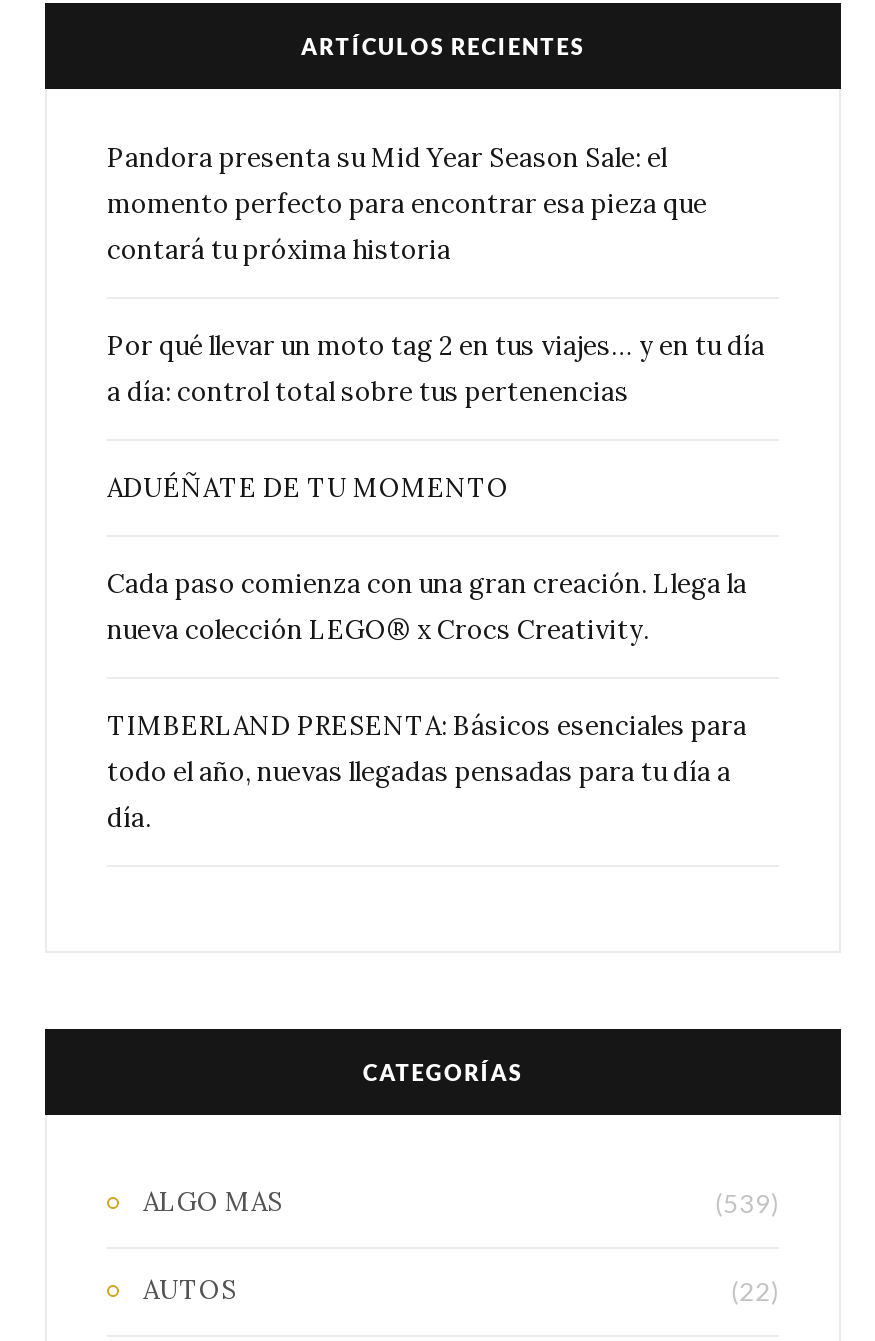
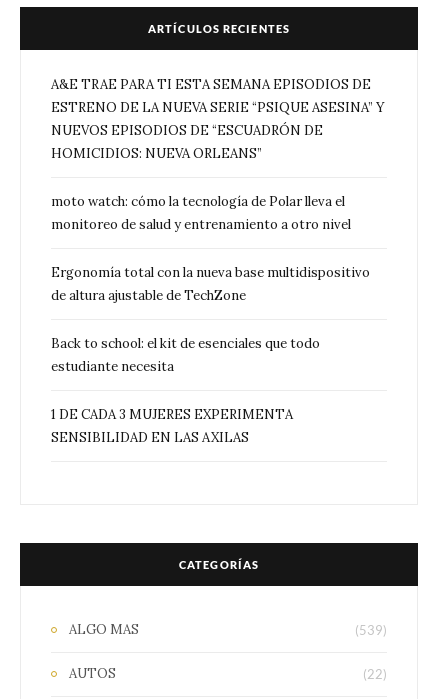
- Pandora presenta su Mid Year Season Sale: el
- momento perfecto para encontrar esa pieza que
- contará tu próxima historia
+ A&E TRAE PARA TI ESTA SEMANA EPISODIOS DE
+ ESTRENO DE LA NUEVA SERIE “PSIQUE ASESINA” Y
+ NUEVOS EPISODIOS DE “ESCUADRÓN DE
+ HOMICIDIOS: NUEVA ORLEANS”

- Por qué llevar un moto tag 2 en tus viajes… y en tu día
- a día: control total sobre tus pertenencias
+ moto watch: cómo la tecnología de Polar lleva el
+ monitoreo de salud y entrenamiento a otro nivel

- ADUÉÑATE DE TU MOMENTO
+ Ergonomía total con la nueva base multidispositivo
+ de altura ajustable de TechZone

- Cada paso comienza con una gran creación. Llega la
- nueva colección LEGO® x Crocs Creativity.
+ Back to school: el kit de esenciales que todo
+ estudiante necesita

- TIMBERLAND PRESENTA: Básicos esenciales para
- todo el año, nuevas llegadas pensadas para tu día a
- día.
+ 1 DE CADA 3 MUJERES EXPERIMENTA
+ SENSIBILIDAD EN LAS AXILAS
